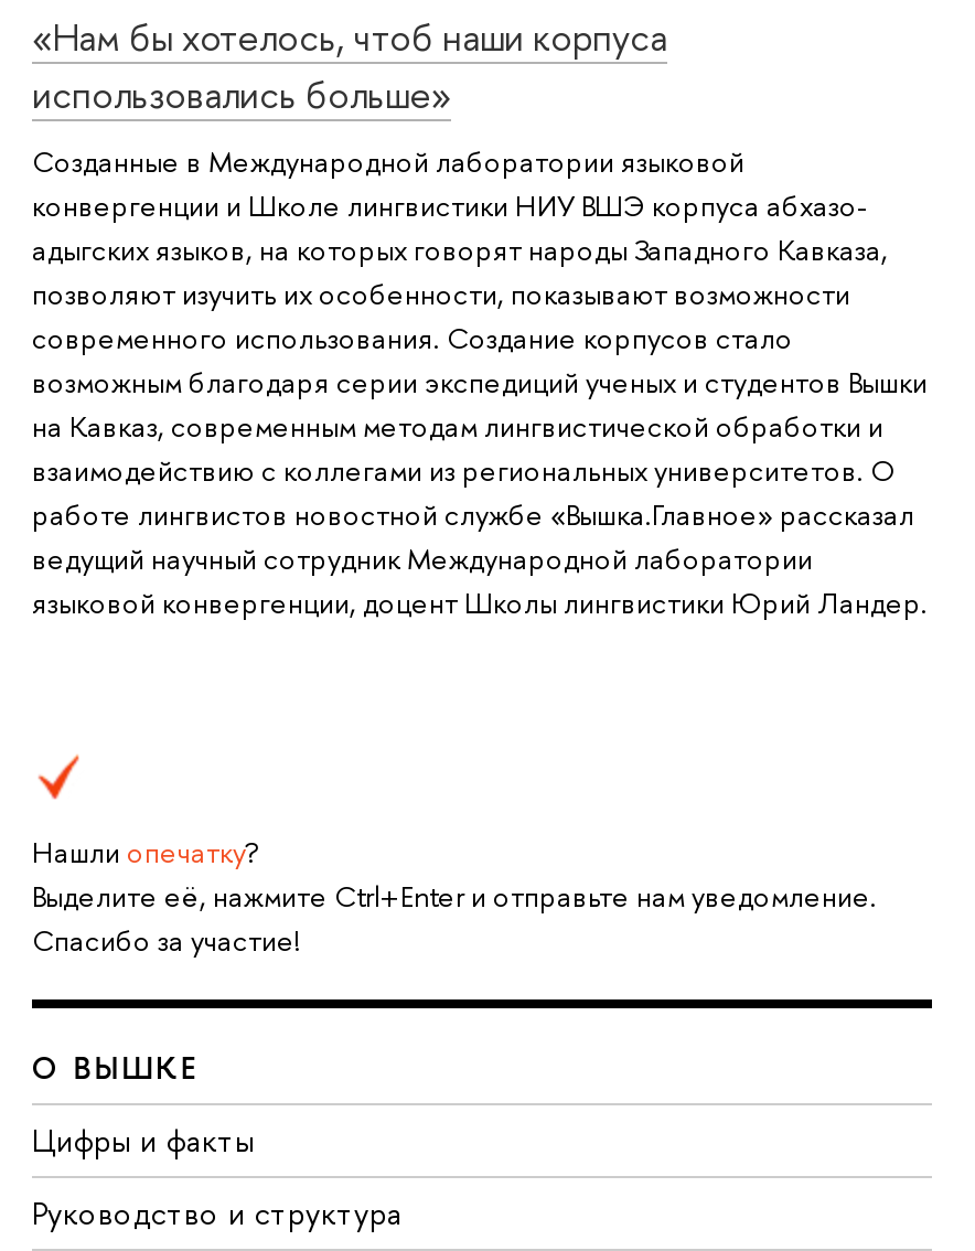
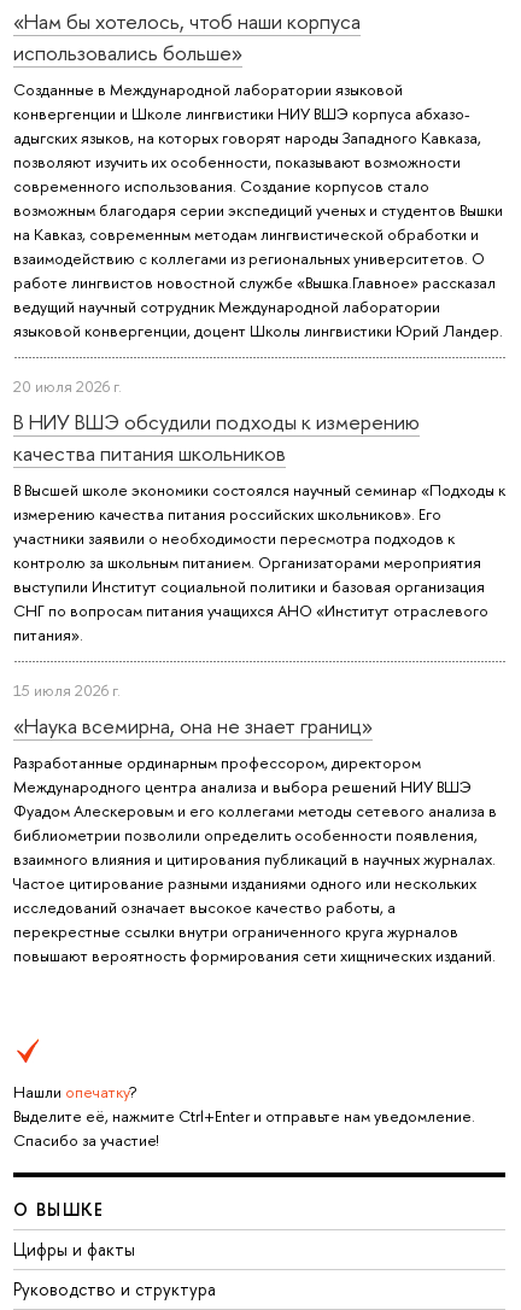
+ 20 июля 2026 г.
+ В НИУ ВШЭ обсудили подходы к измерению
+ качества питания школьников
+ В Высшей школе экономики состоялся научный семинар «Подходы к
+ измерению качества питания российских школьников». Его
+ участники заявили о необходимости пересмотра подходов к
+ контролю за школьным питанием. Организаторами мероприятия
+ выступили Институт социальной политики и базовая организация
+ СНГ по вопросам питания учащихся АНО «Институт отраслевого
+ питания».
+ 15 июля 2026 г.
+ «Наука всемирна, она не знает границ»
+ Разработанные ординарным профессором, директором
+ Международного центра анализа и выбора решений НИУ ВШЭ
+ Фуадом Алескеровым и его коллегами методы сетевого анализа в
+ библиометрии позволили определить особенности появления,
+ взаимного влияния и цитирования публикаций в научных журналах.
+ Частое цитирование разными изданиями одного или нескольких
+ исследований означает высокое качество работы, а
+ перекрестные ссылки внутри ограниченного круга журналов
+ повышают вероятность формирования сети хищнических изданий.
